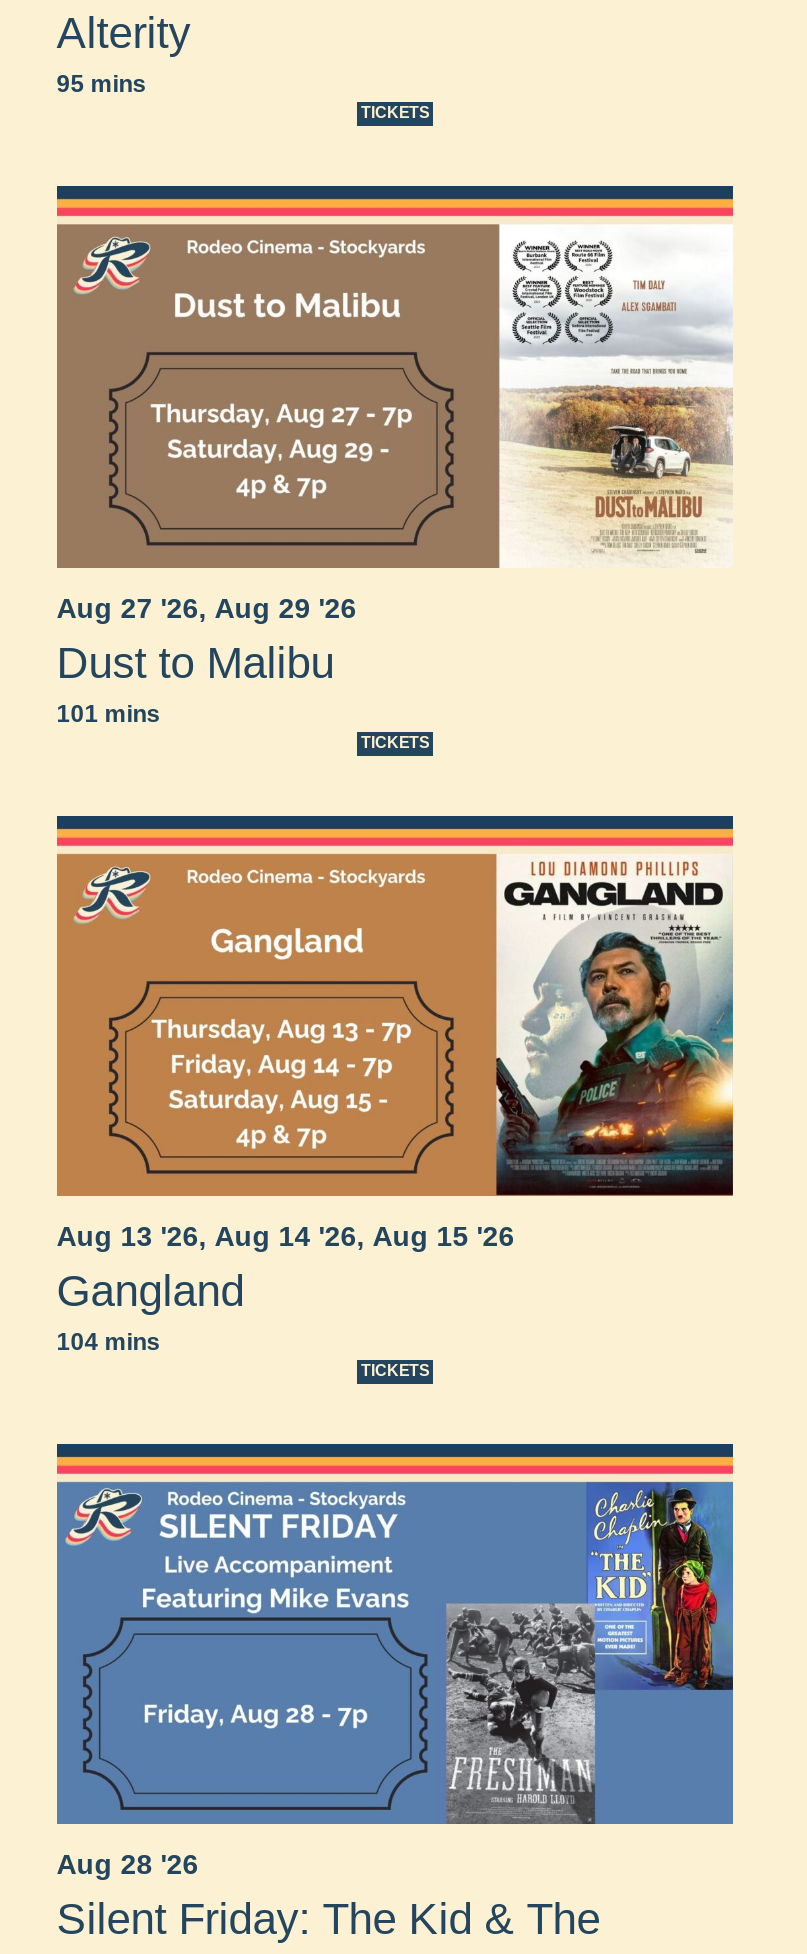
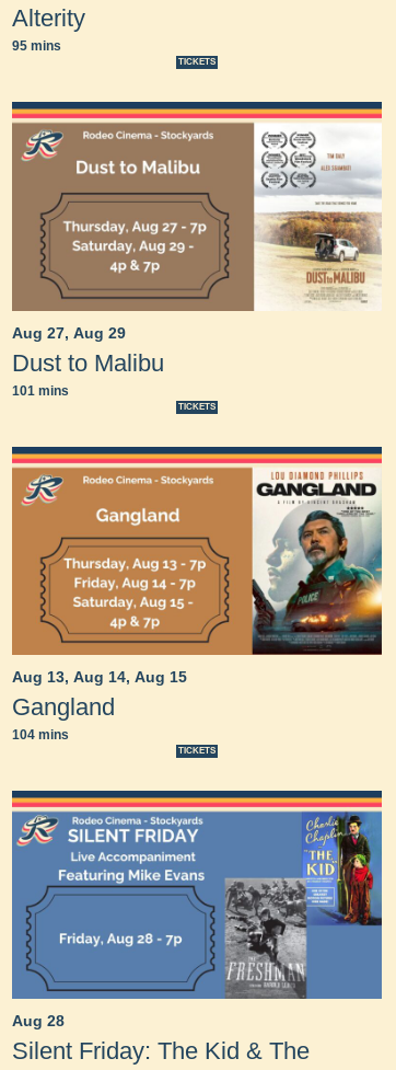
- Aug 27 '26, Aug 29 '26
+ Aug 27, Aug 29

- Aug 13 '26, Aug 14 '26, Aug 15 '26
+ Aug 13, Aug 14, Aug 15

- Aug 28 '26
+ Aug 28
